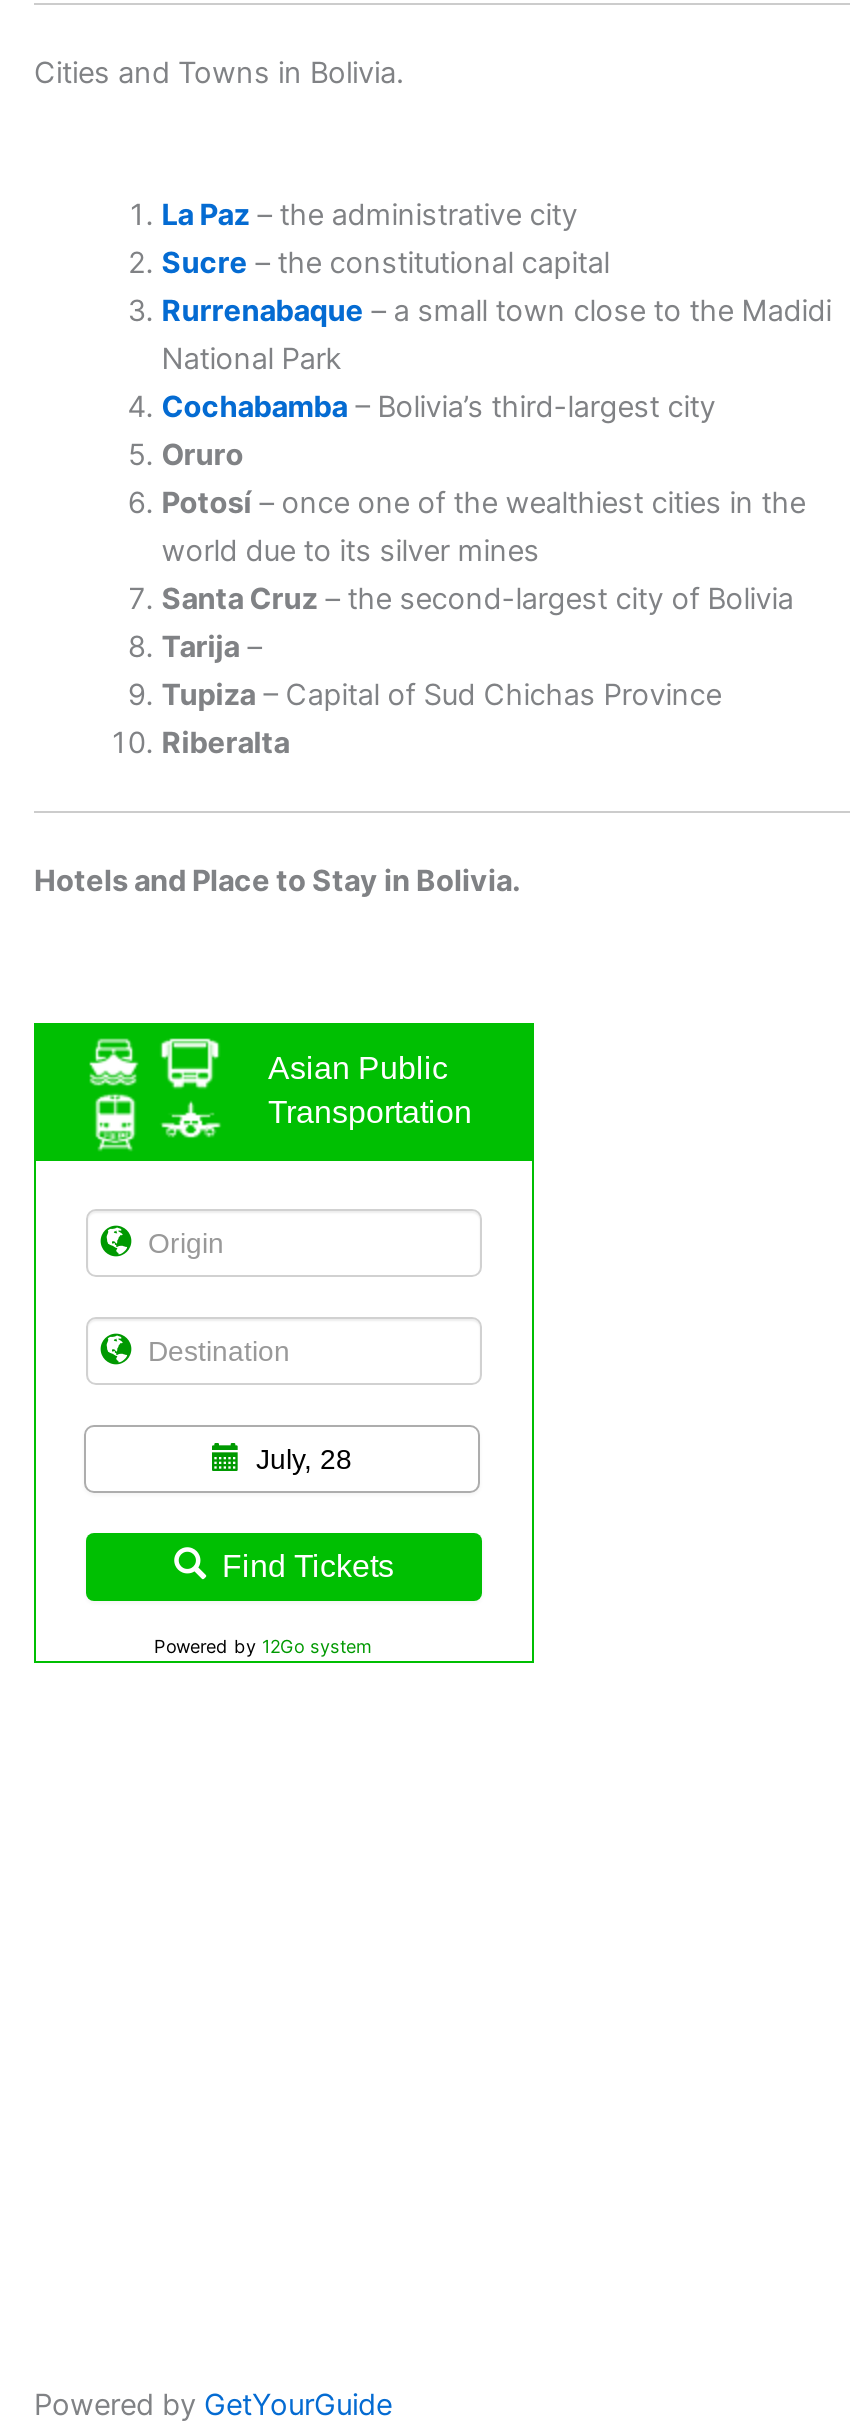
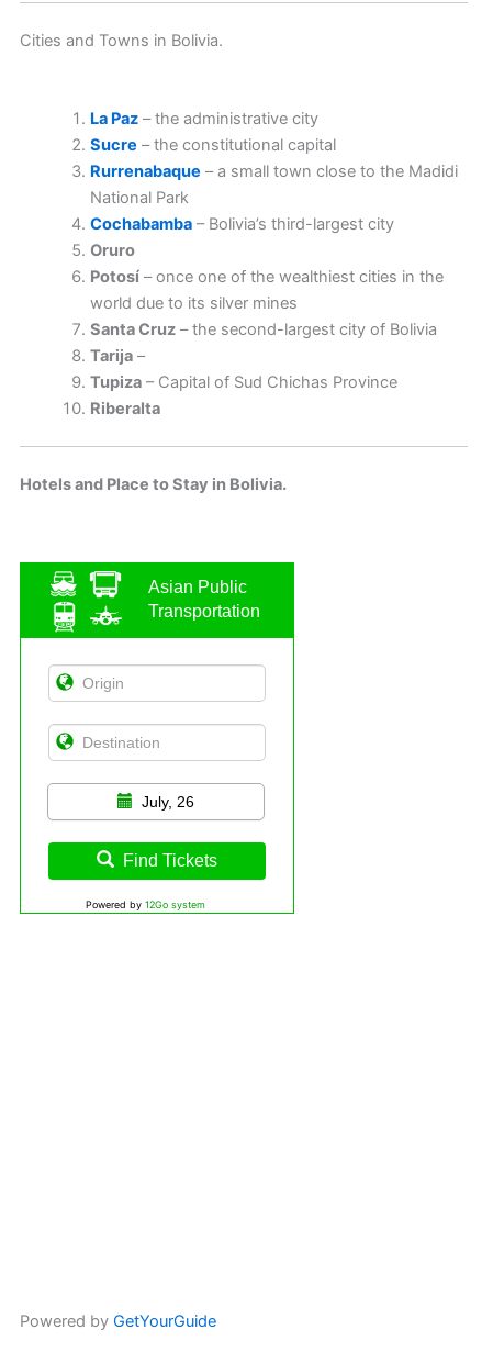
- July, 28
+ July, 26
